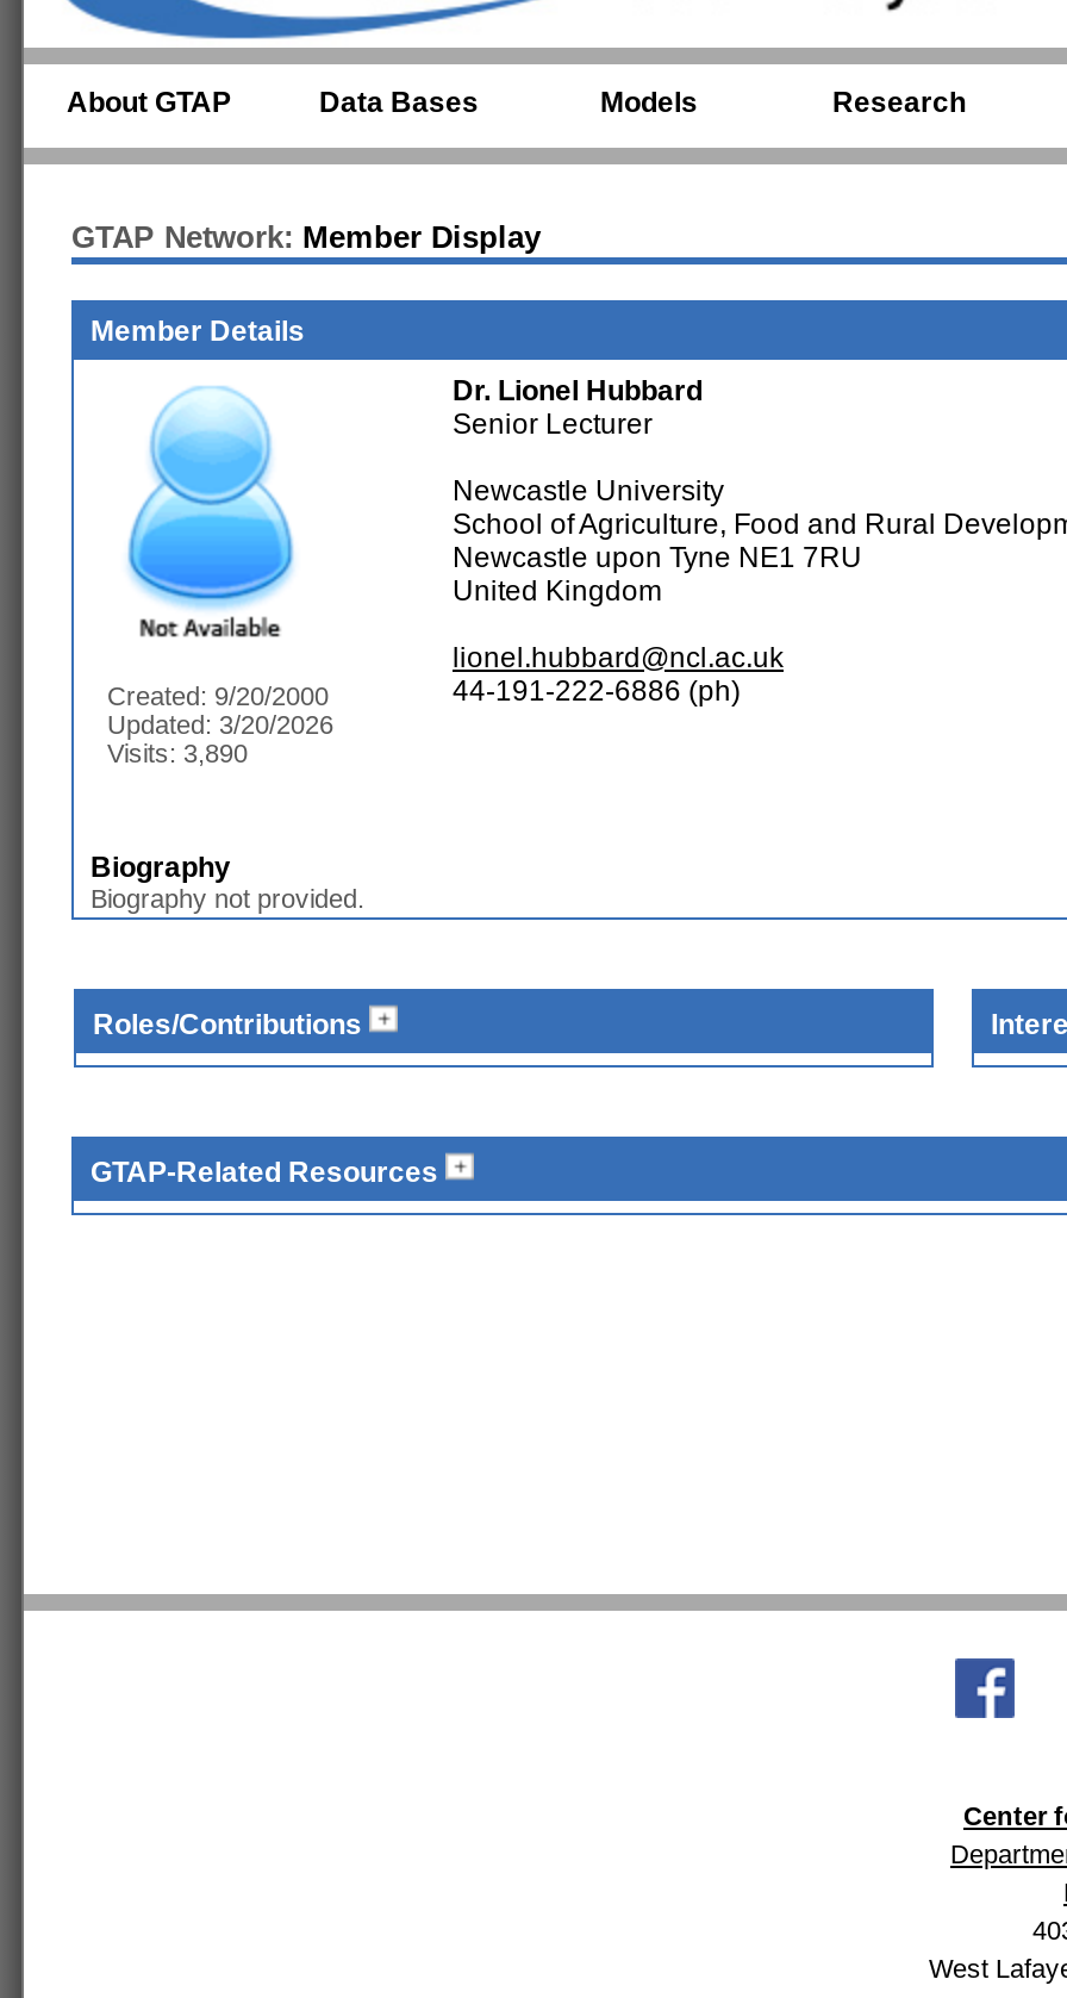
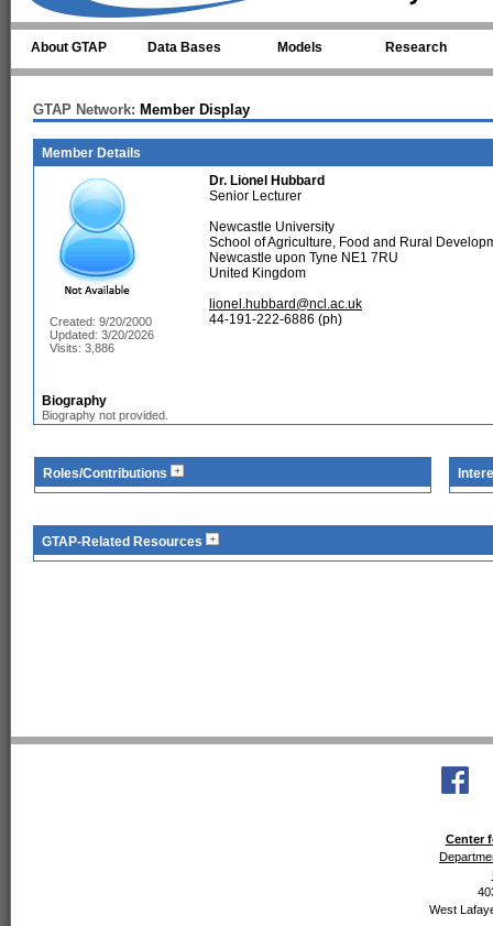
- Visits: 3,890
+ Visits: 3,886
